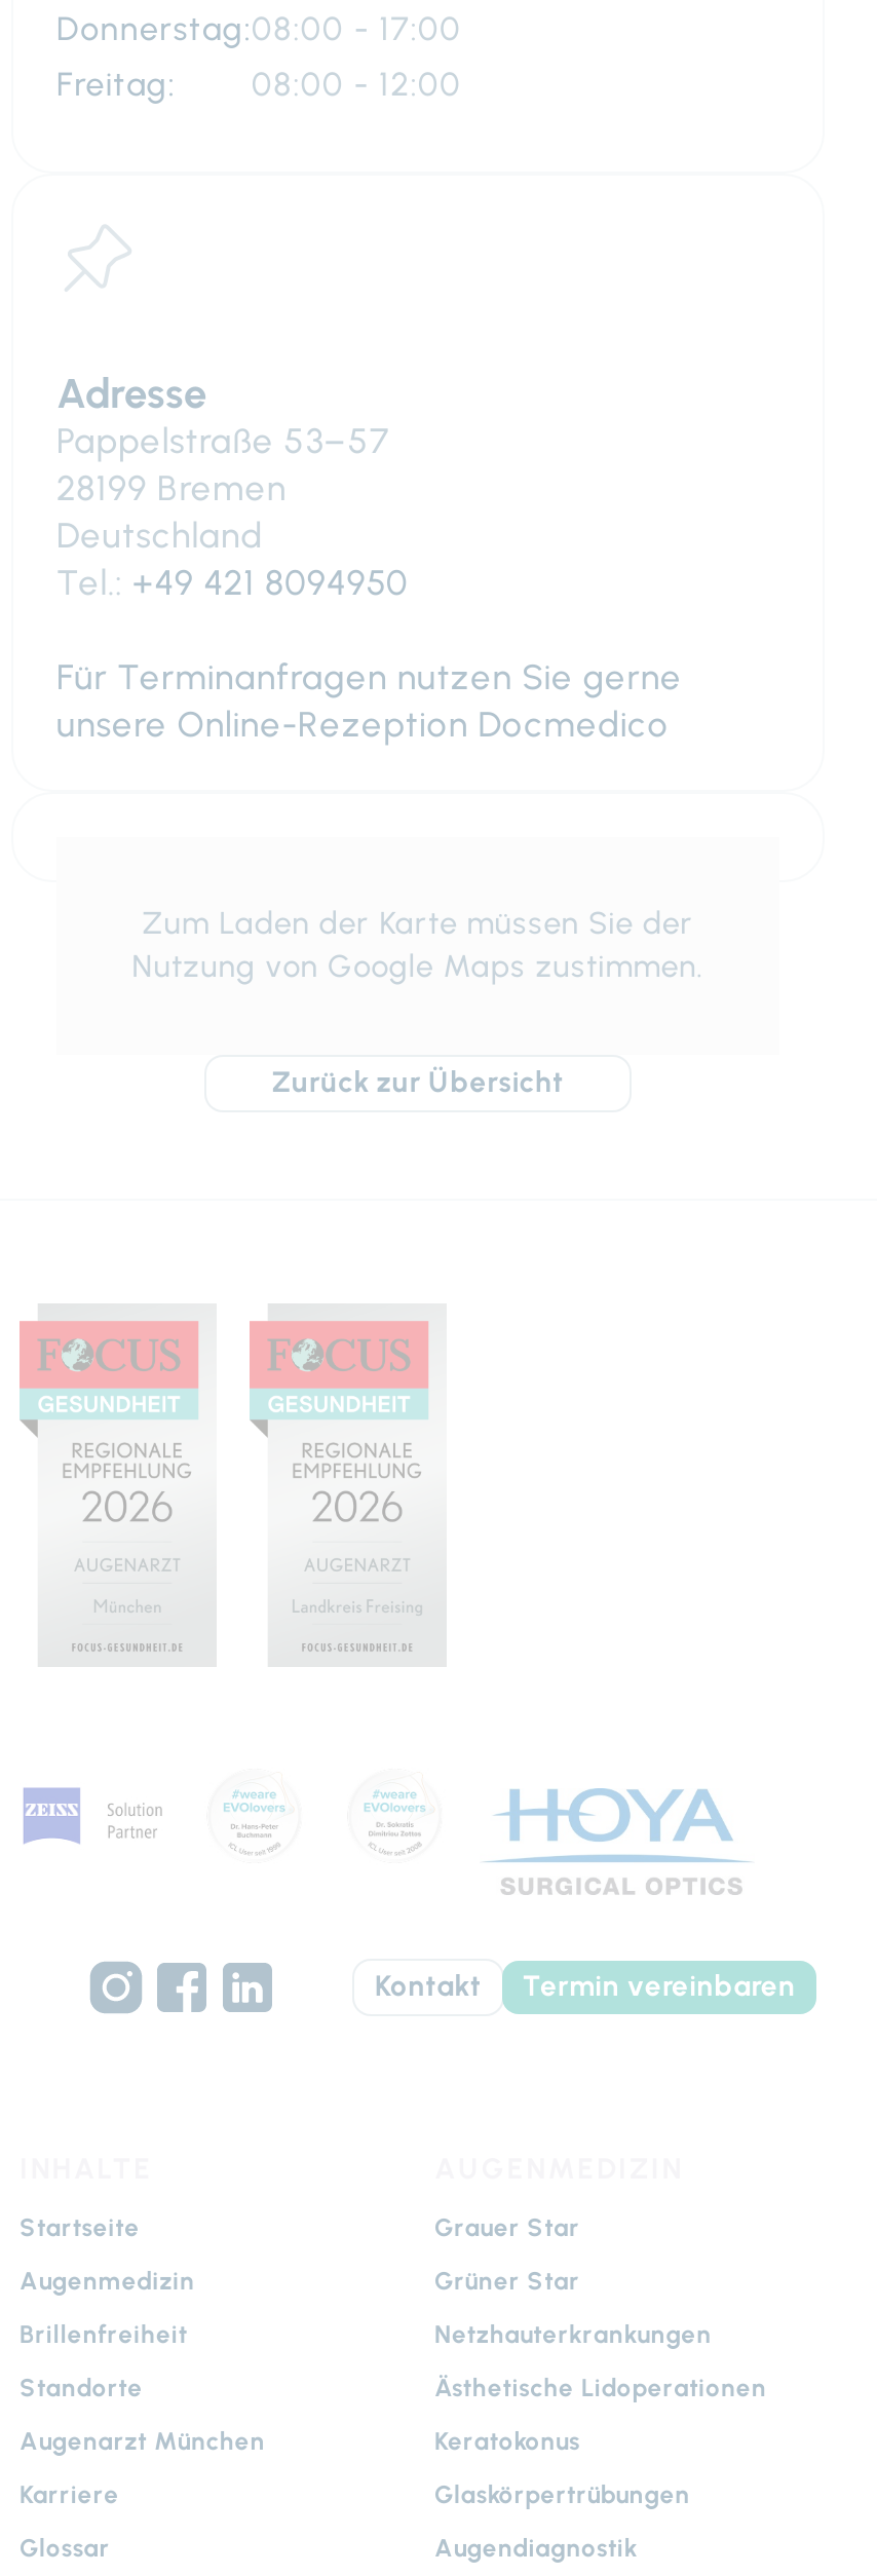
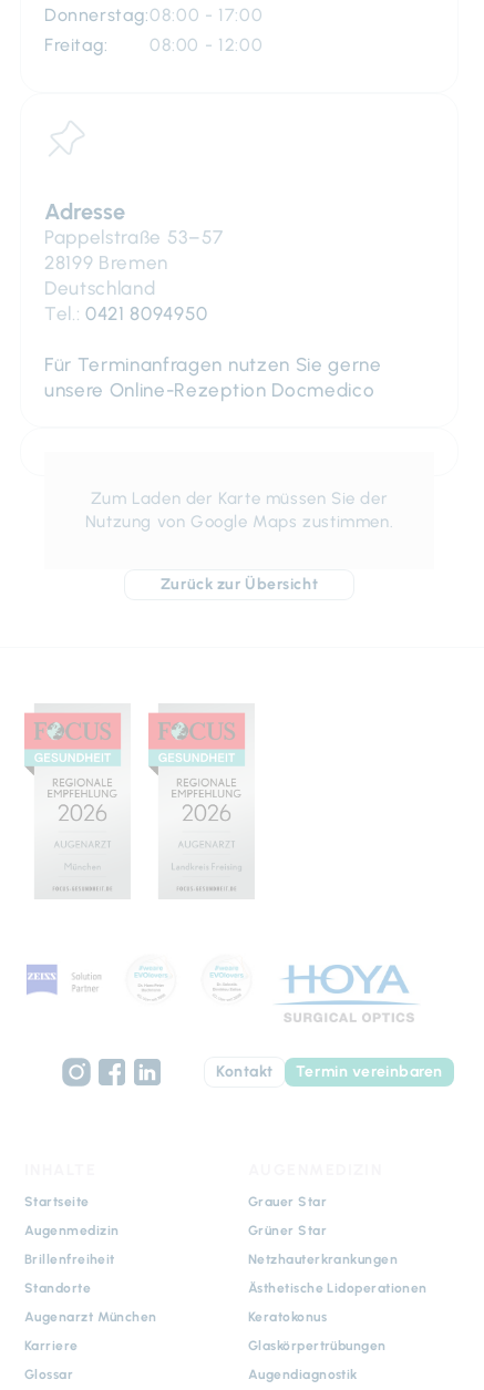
- Tel.: +49 421 8094950
+ Tel.: 0421 8094950
